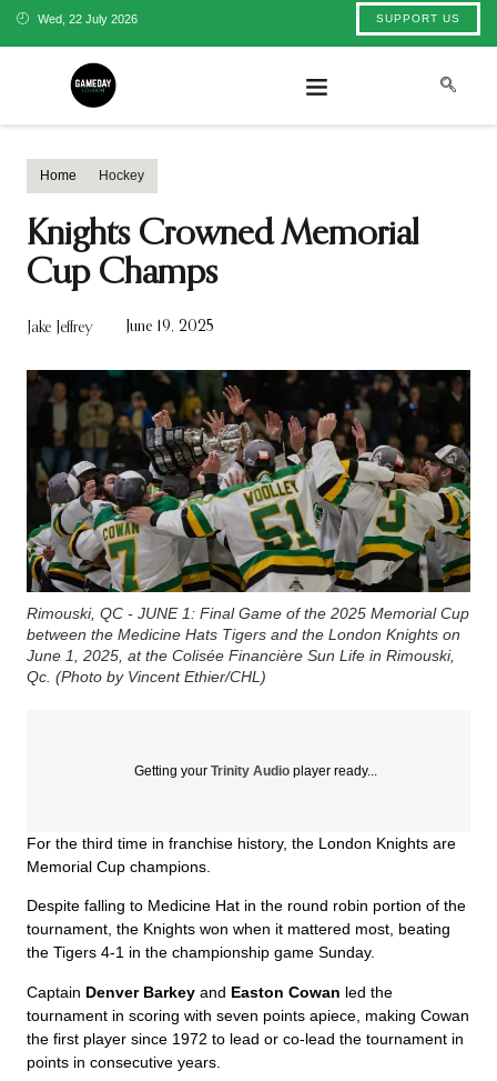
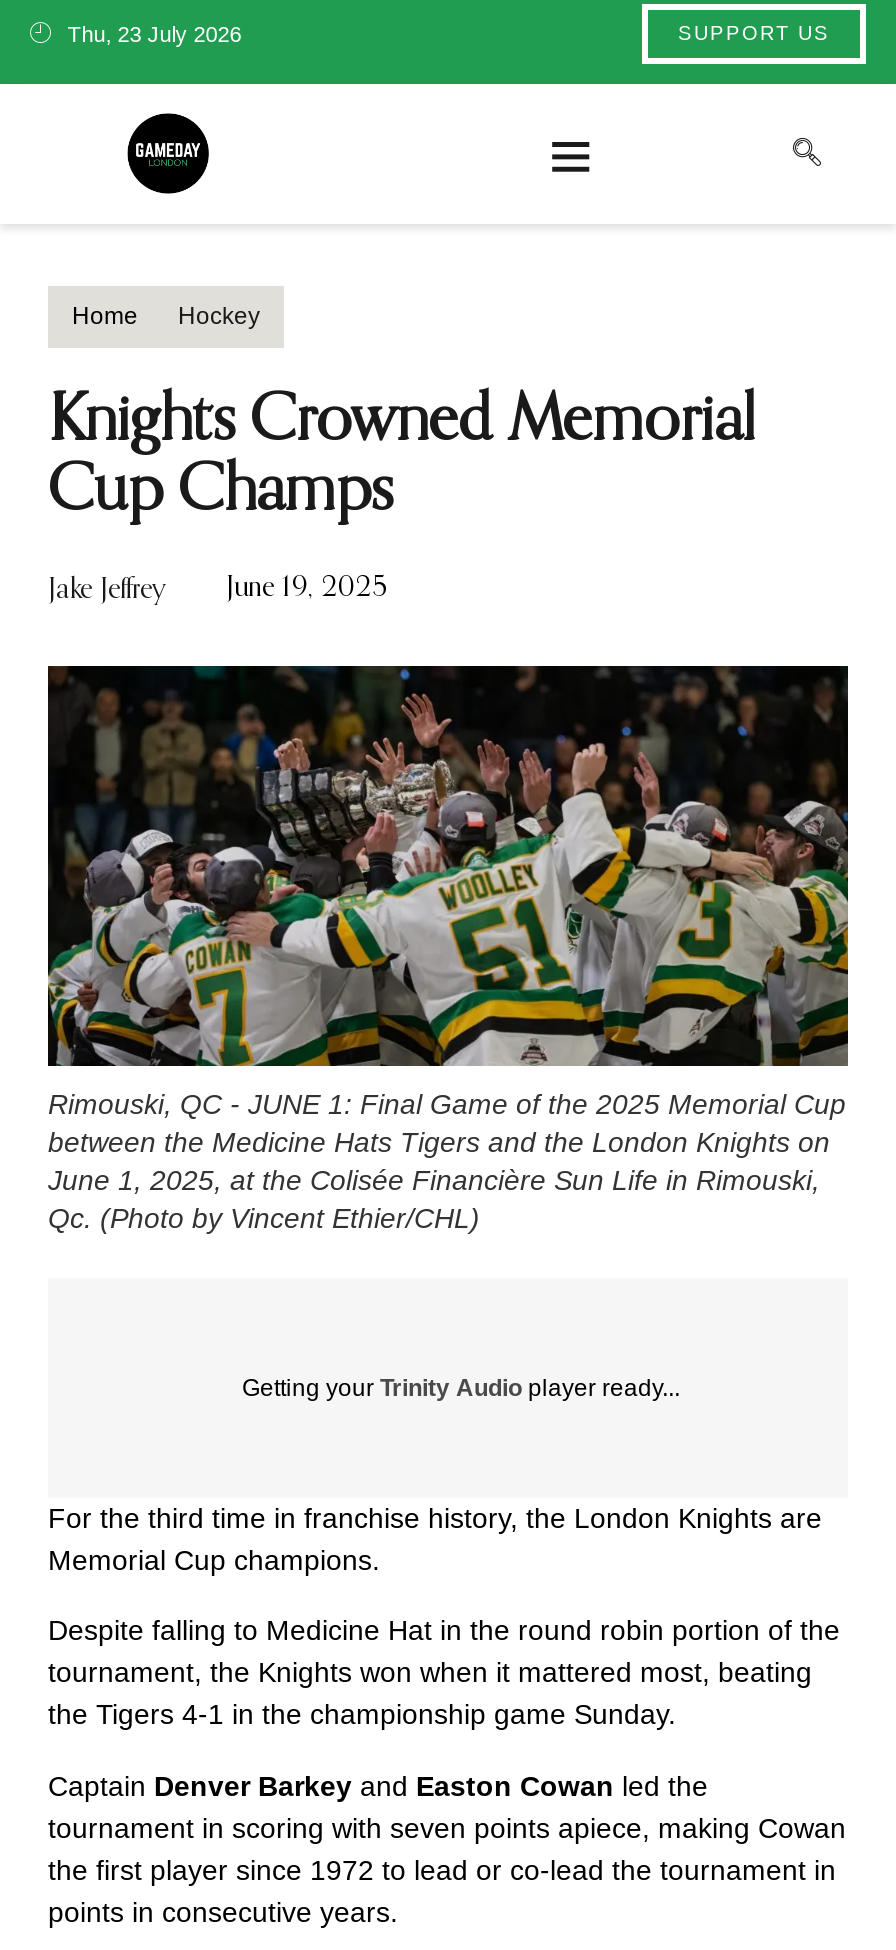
- Wed, 22 July 2026
+ Thu, 23 July 2026
